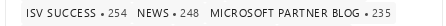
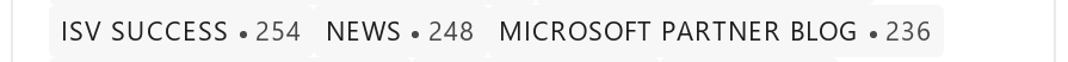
- ISV SUCCESS 254 NEWS 248 MICROSOFT PARTNER BLOG 235
+ ISV SUCCESS 254 NEWS 248 MICROSOFT PARTNER BLOG 236
